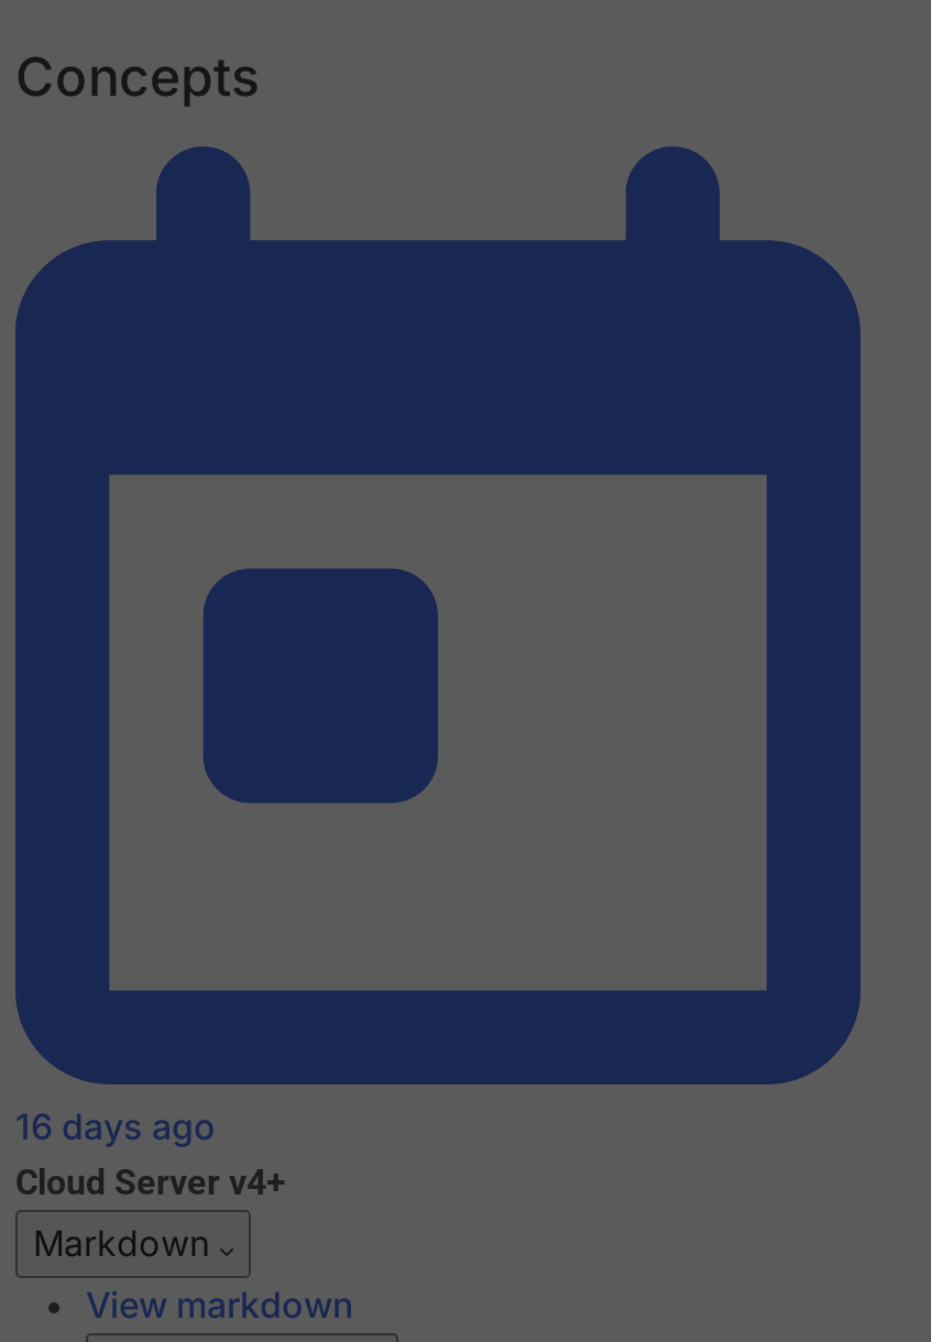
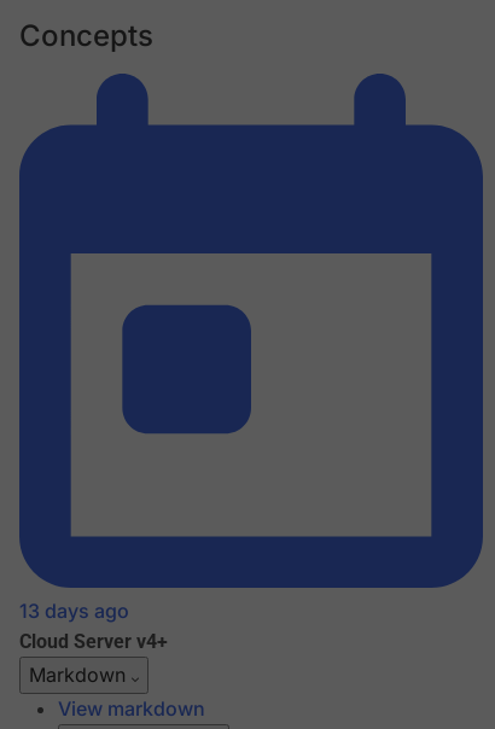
- 16 days ago
+ 13 days ago
